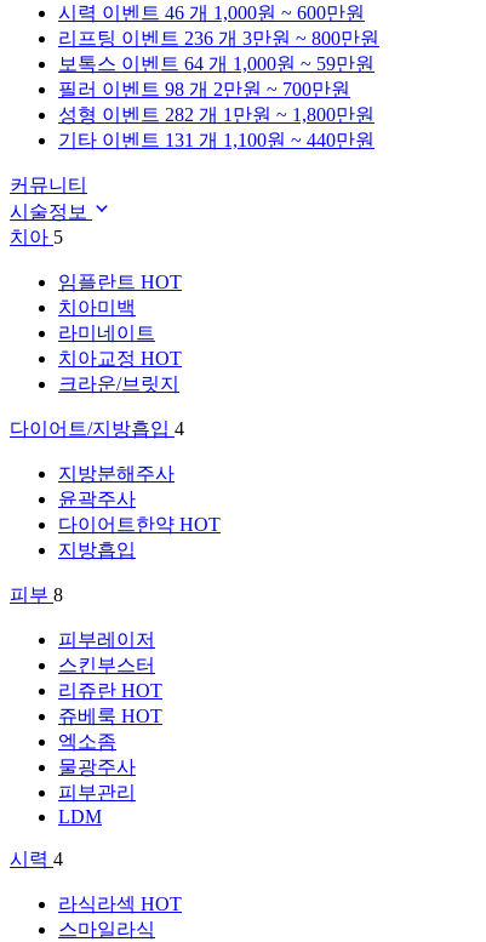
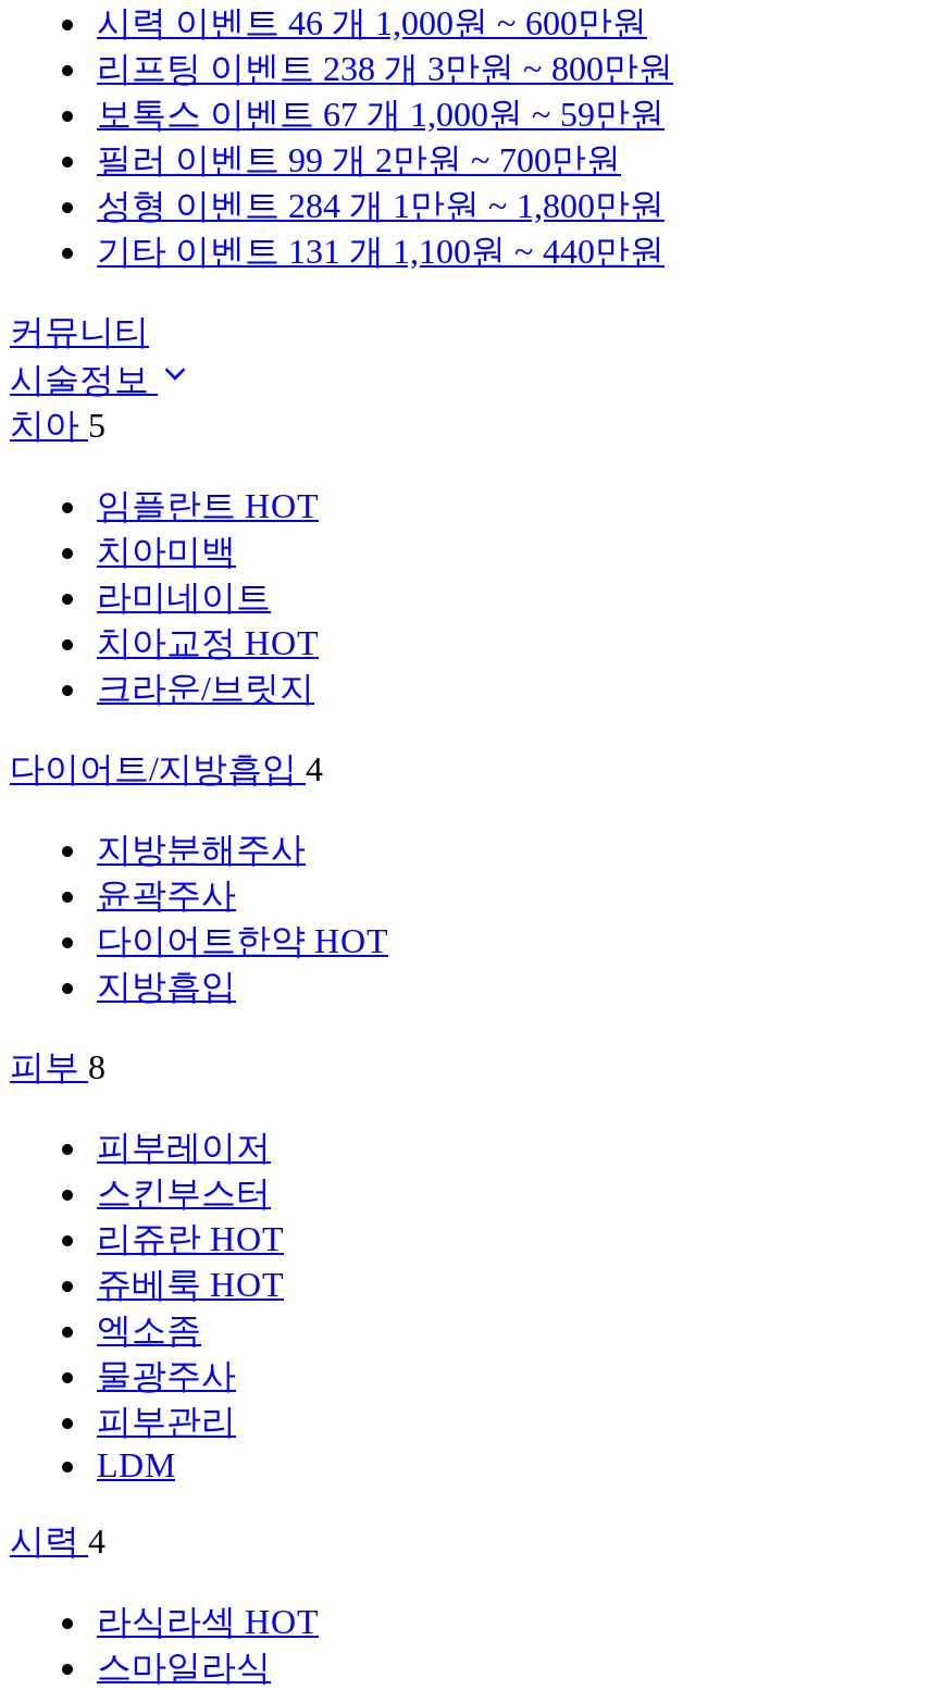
- 리프팅 이벤트 236 개 3만원 ~ 800만원
+ 리프팅 이벤트 238 개 3만원 ~ 800만원

- 보톡스 이벤트 64 개 1,000원 ~ 59만원
+ 보톡스 이벤트 67 개 1,000원 ~ 59만원

- 필러 이벤트 98 개 2만원 ~ 700만원
+ 필러 이벤트 99 개 2만원 ~ 700만원

- 성형 이벤트 282 개 1만원 ~ 1,800만원
+ 성형 이벤트 284 개 1만원 ~ 1,800만원
